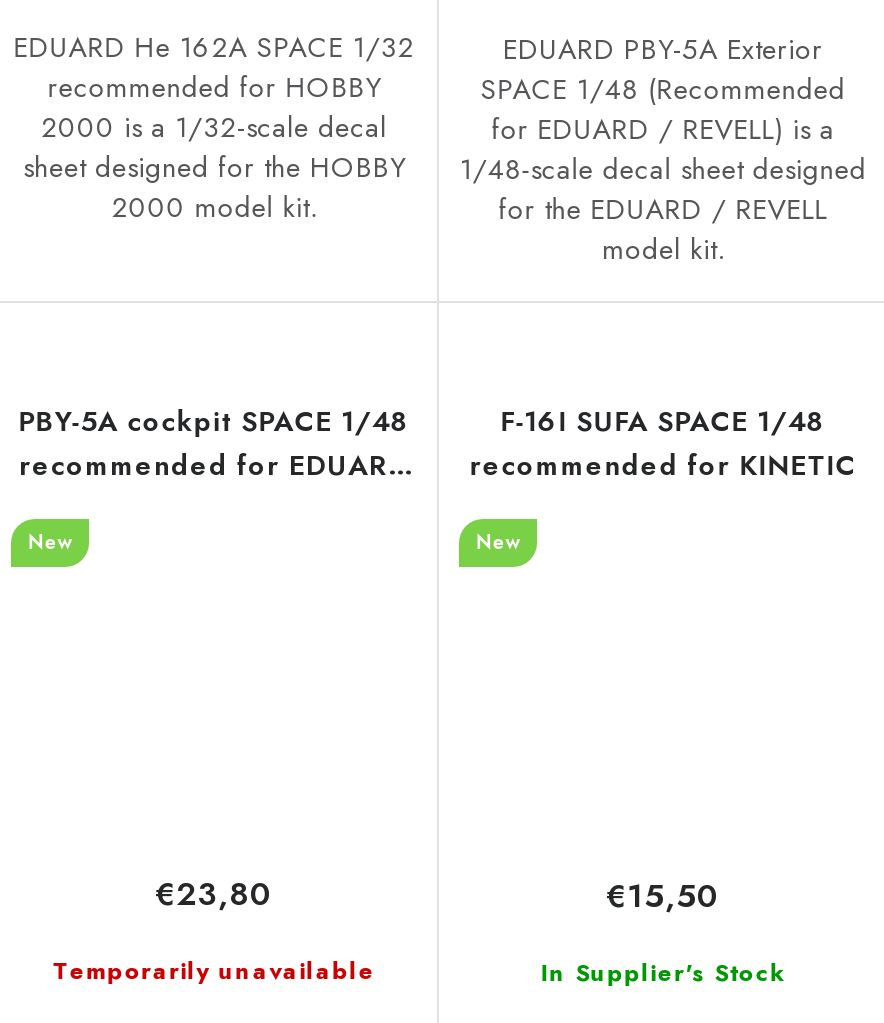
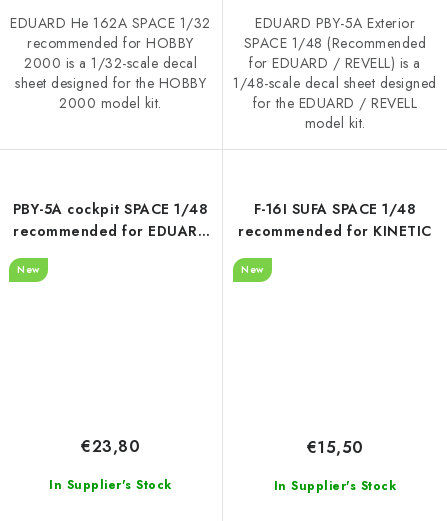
- Temporarily unavailable
+ In Supplier's Stock
